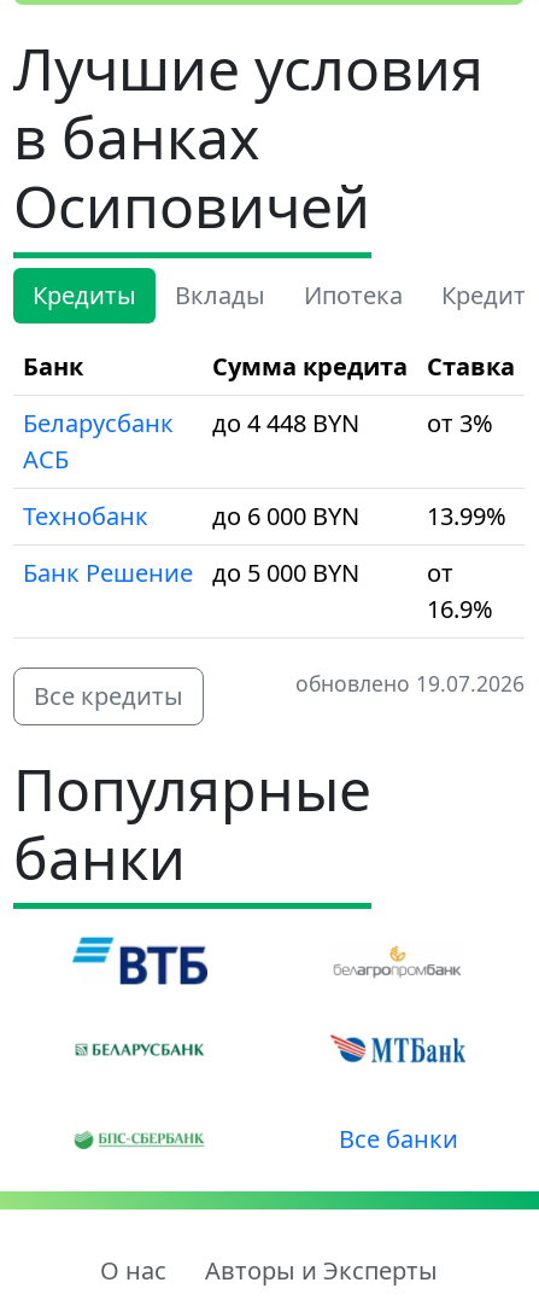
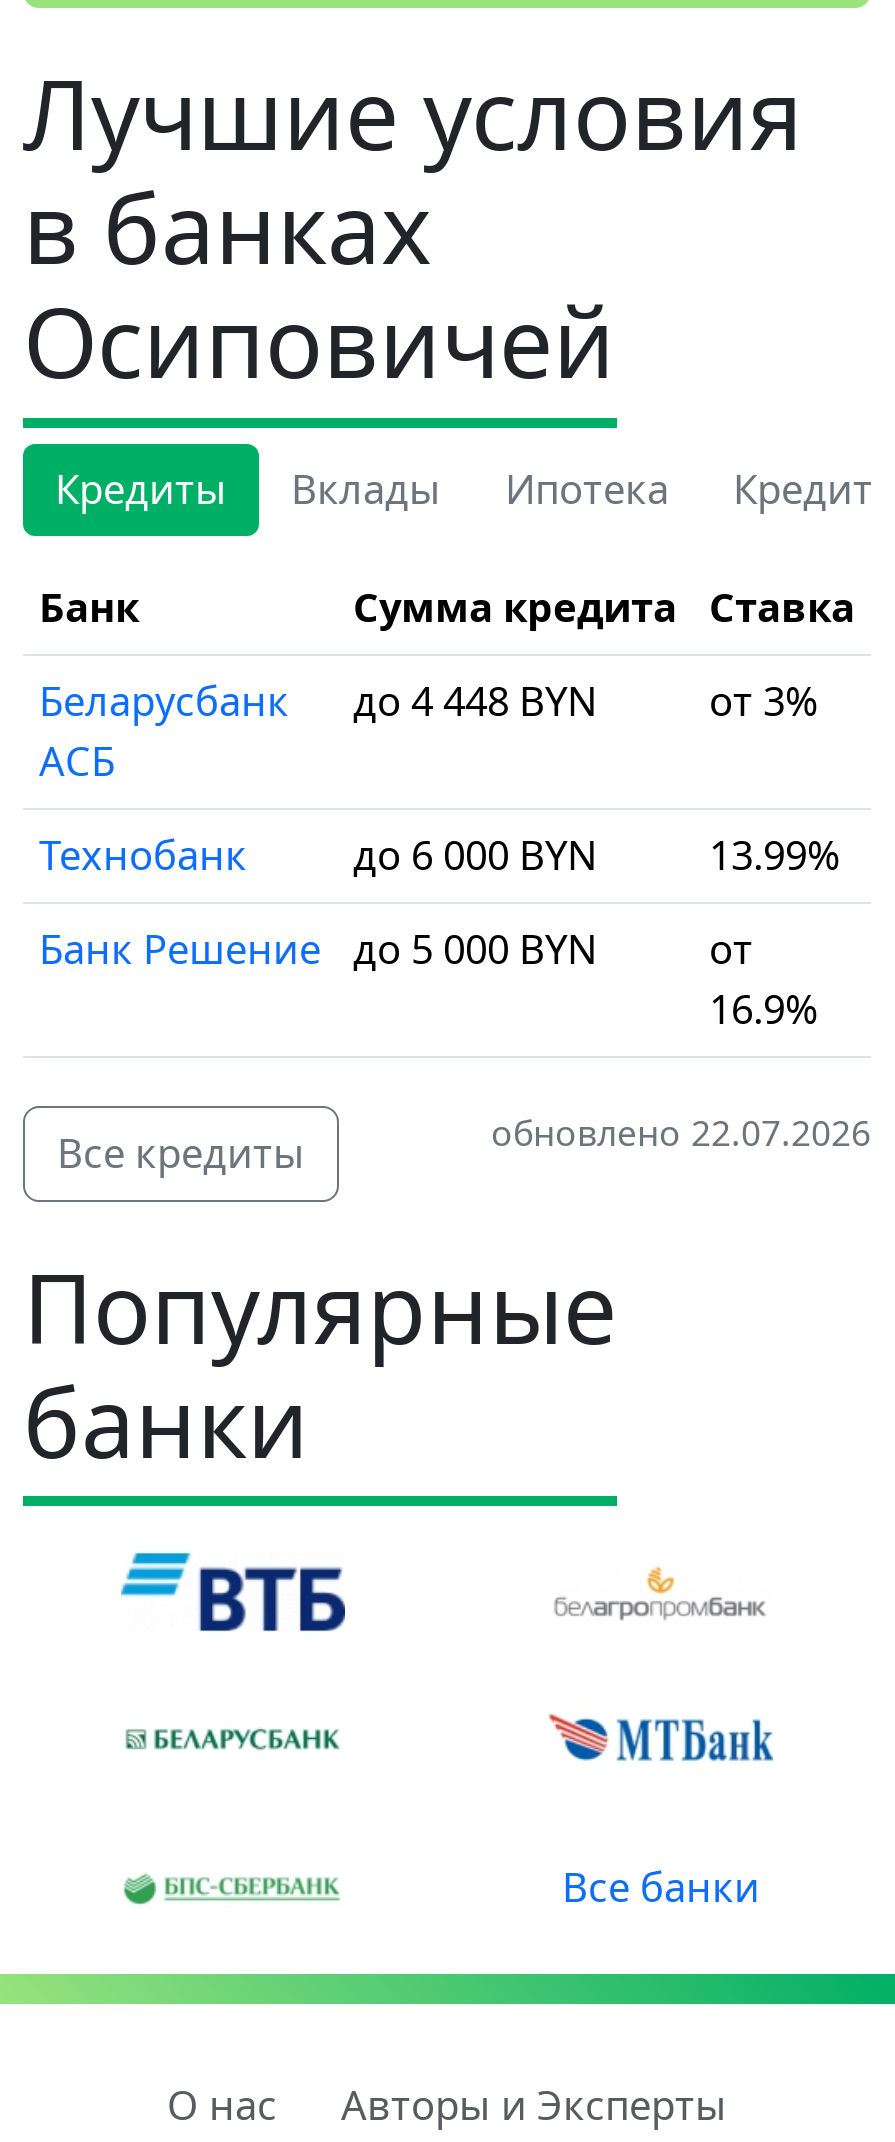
- обновлено 19.07.2026
+ обновлено 22.07.2026
